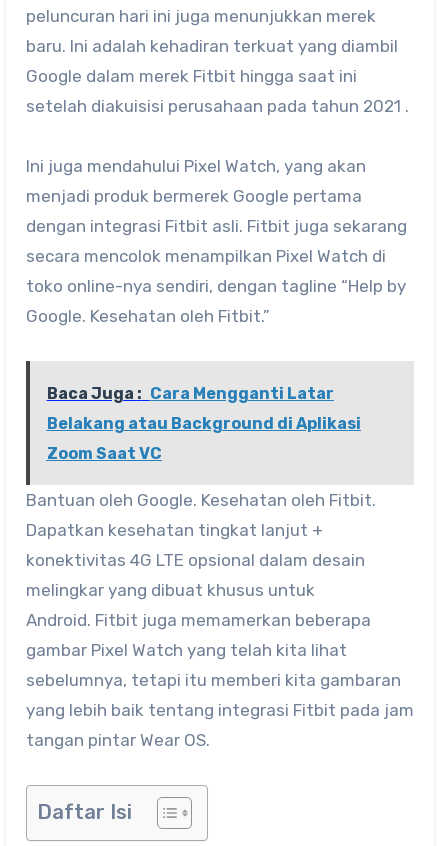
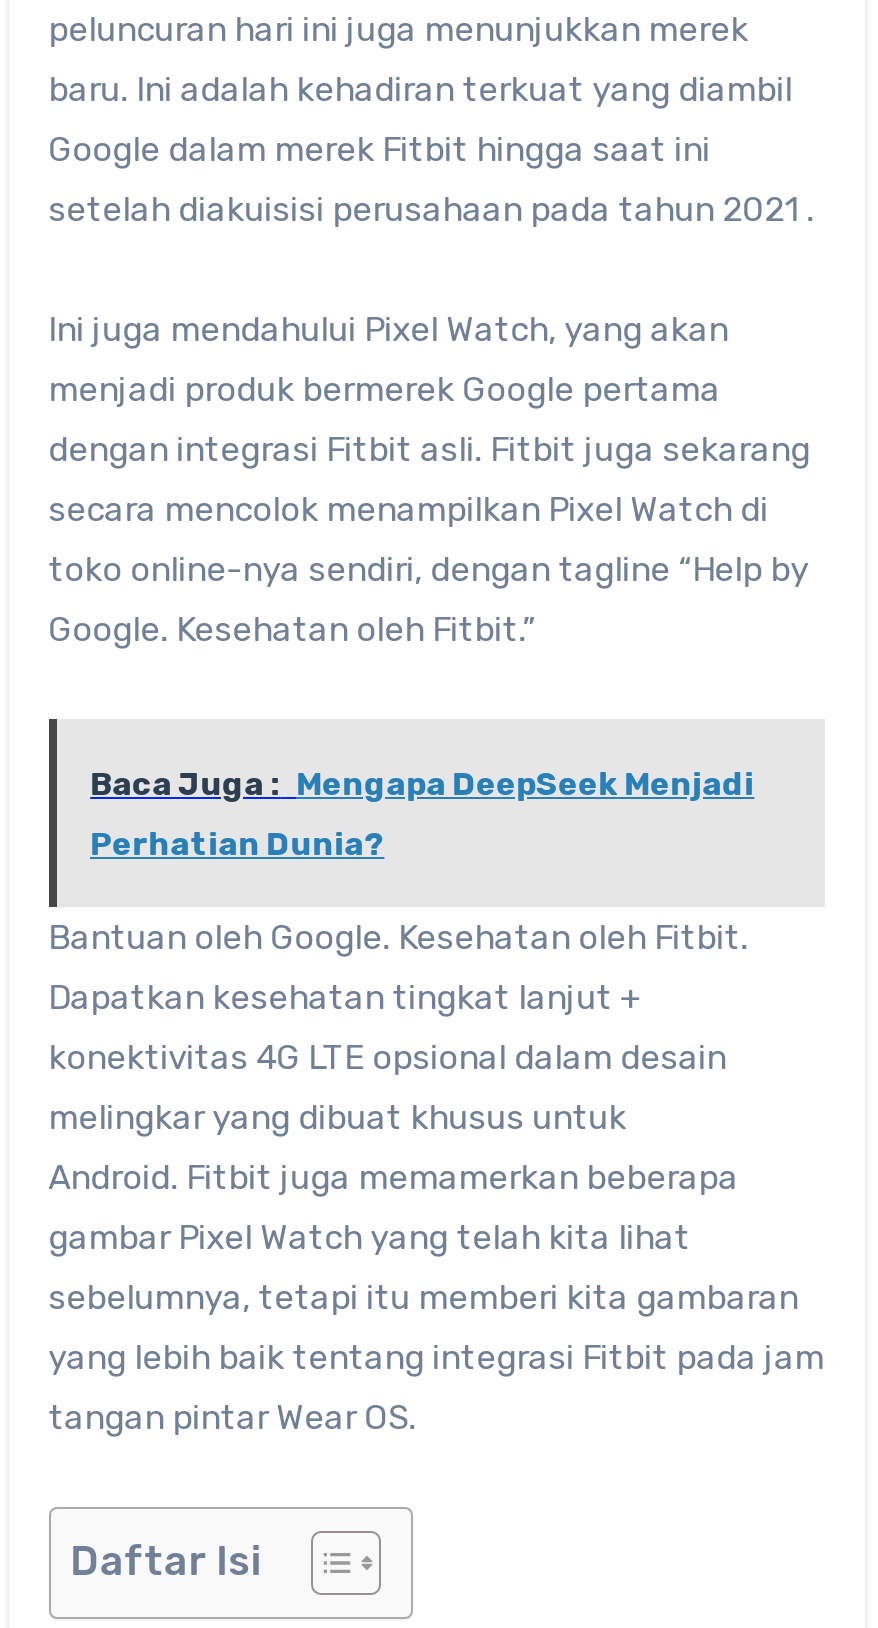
- Baca Juga : Cara Mengganti Latar
- Belakang atau Background di Aplikasi
- Zoom Saat VC
+ Baca Juga : Mengapa DeepSeek Menjadi
+ Perhatian Dunia?
